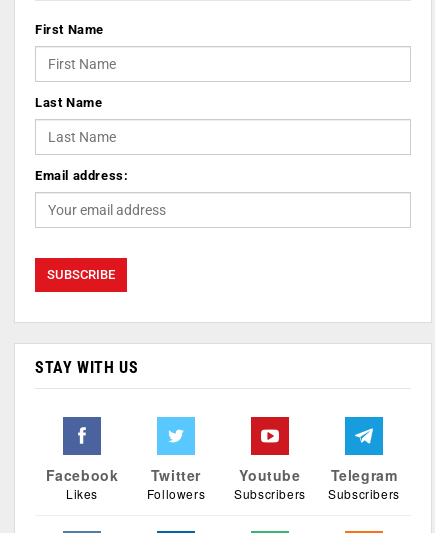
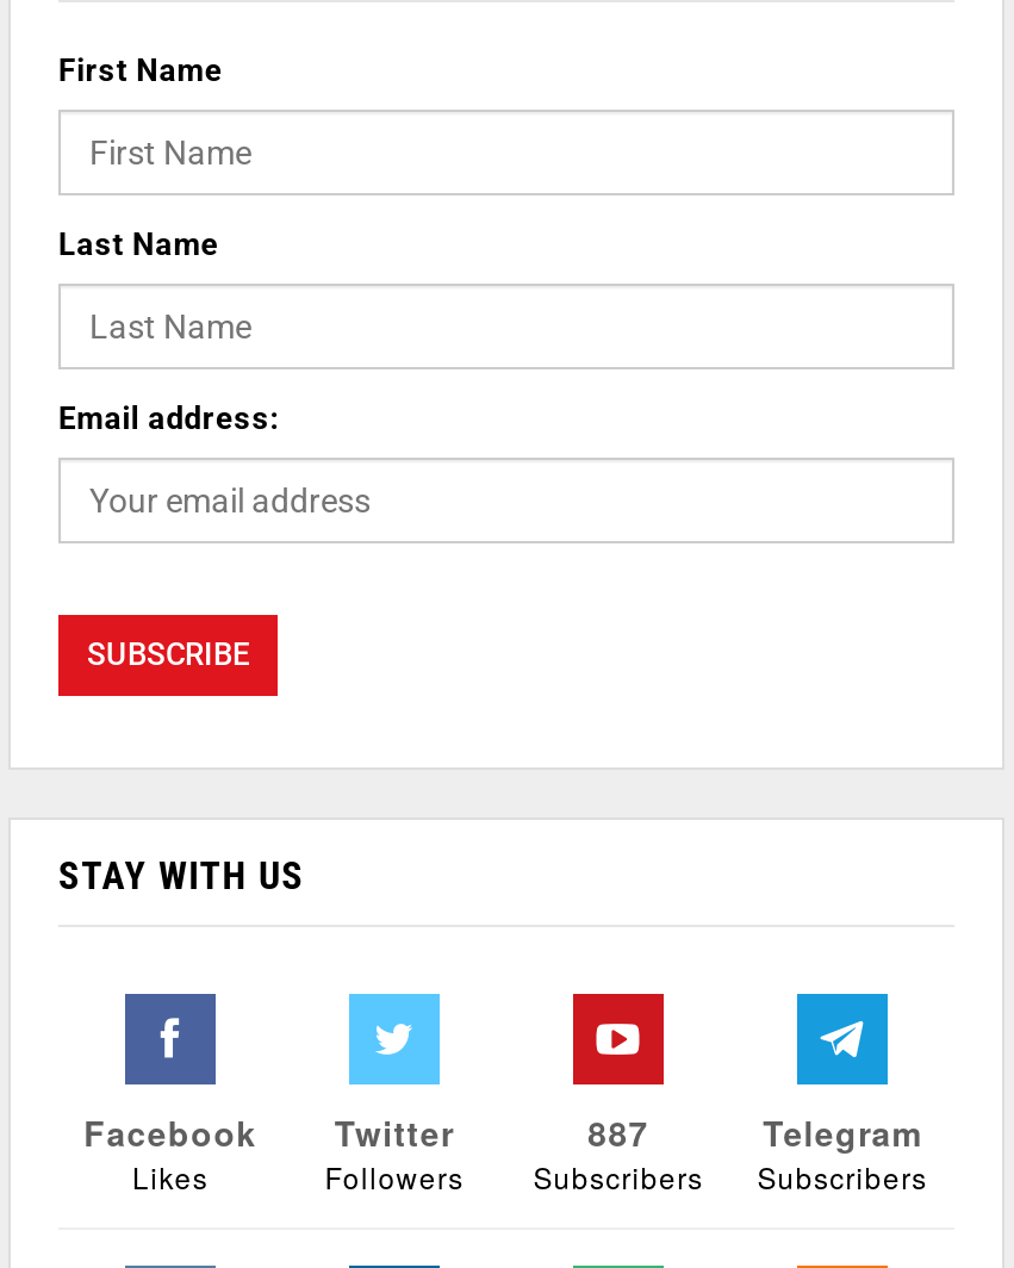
- Youtube
+ 887
